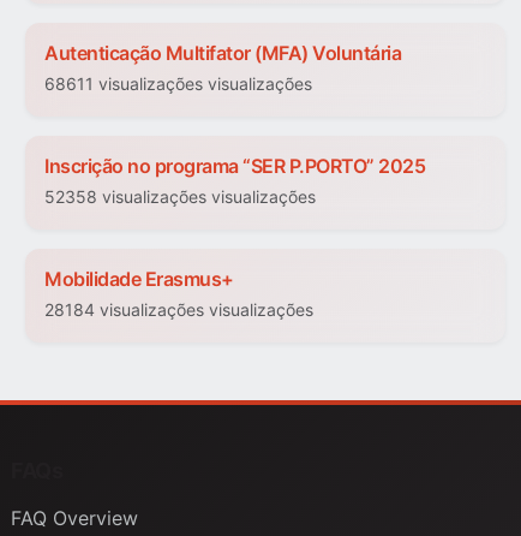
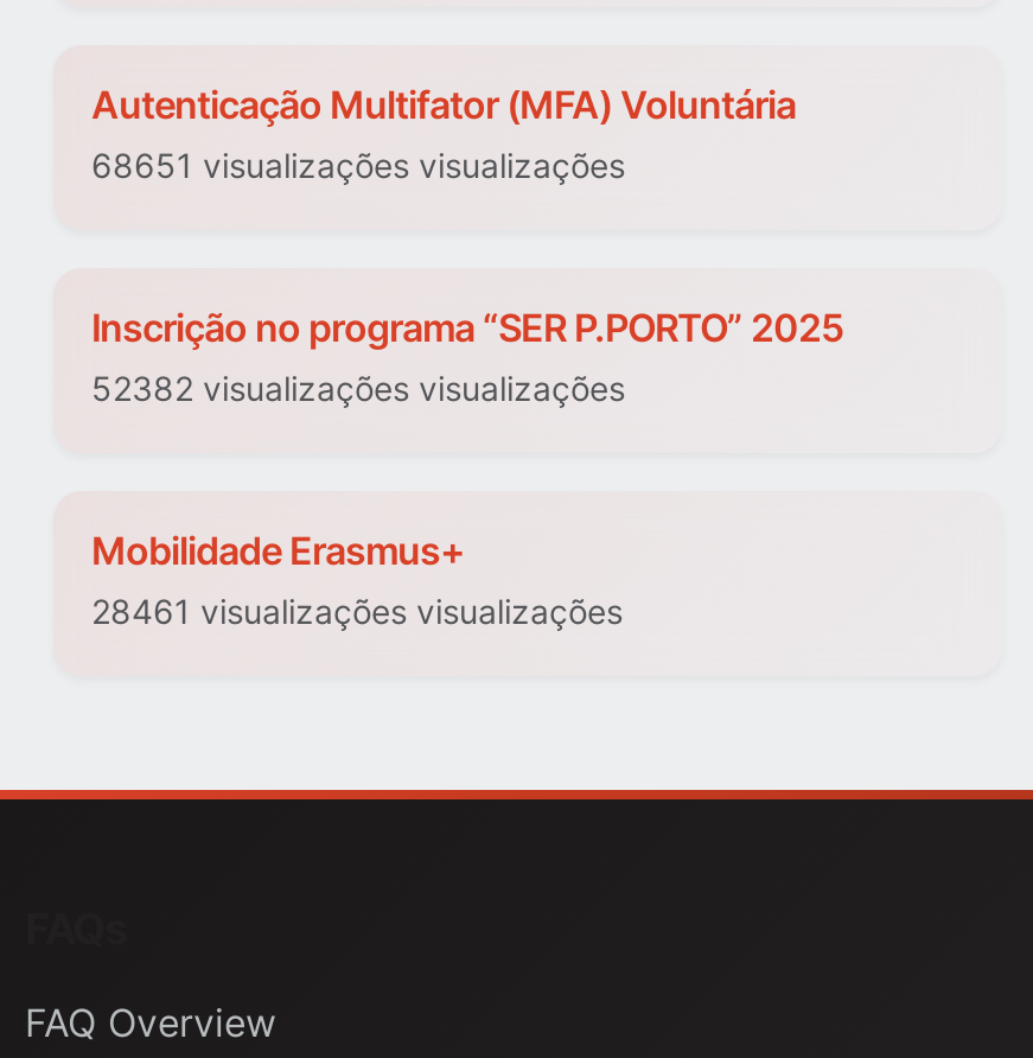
- 68611 visualizações visualizações
+ 68651 visualizações visualizações

- 52358 visualizações visualizações
+ 52382 visualizações visualizações

- 28184 visualizações visualizações
+ 28461 visualizações visualizações
